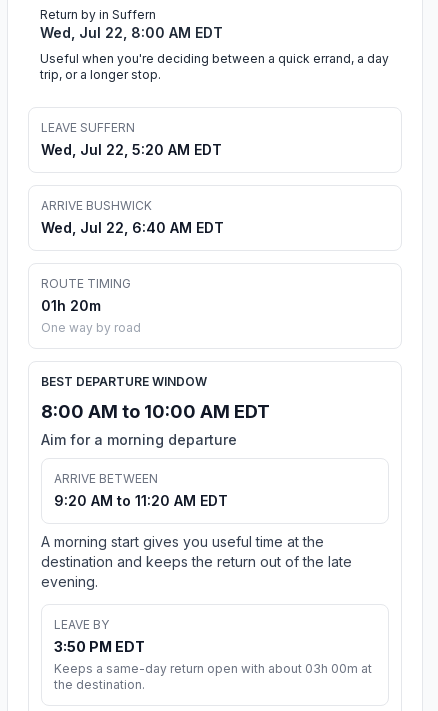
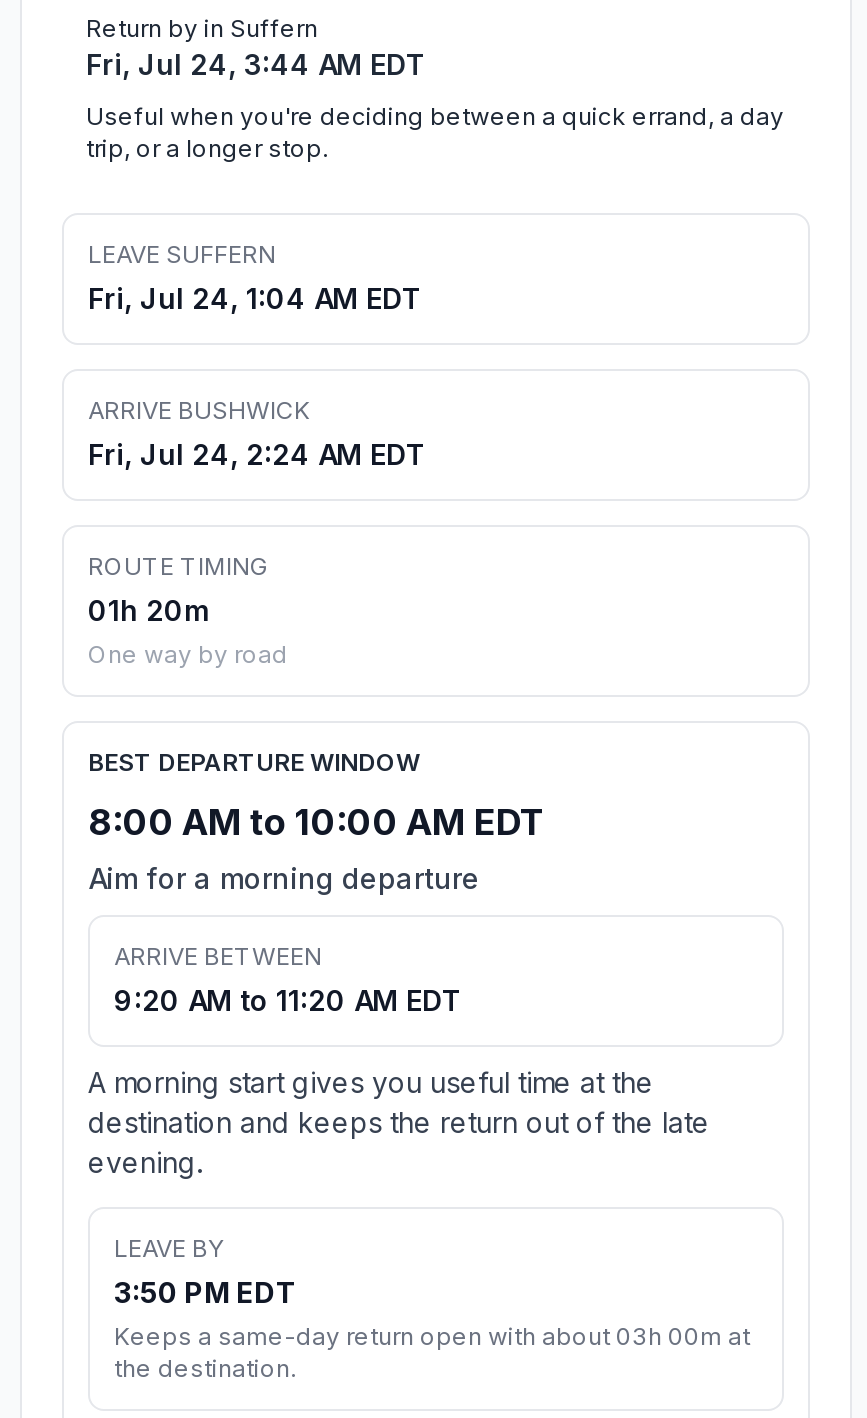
- Wed, Jul 22, 8:00 AM EDT
+ Fri, Jul 24, 3:44 AM EDT

- Wed, Jul 22, 5:20 AM EDT
+ Fri, Jul 24, 1:04 AM EDT

- Wed, Jul 22, 6:40 AM EDT
+ Fri, Jul 24, 2:24 AM EDT
